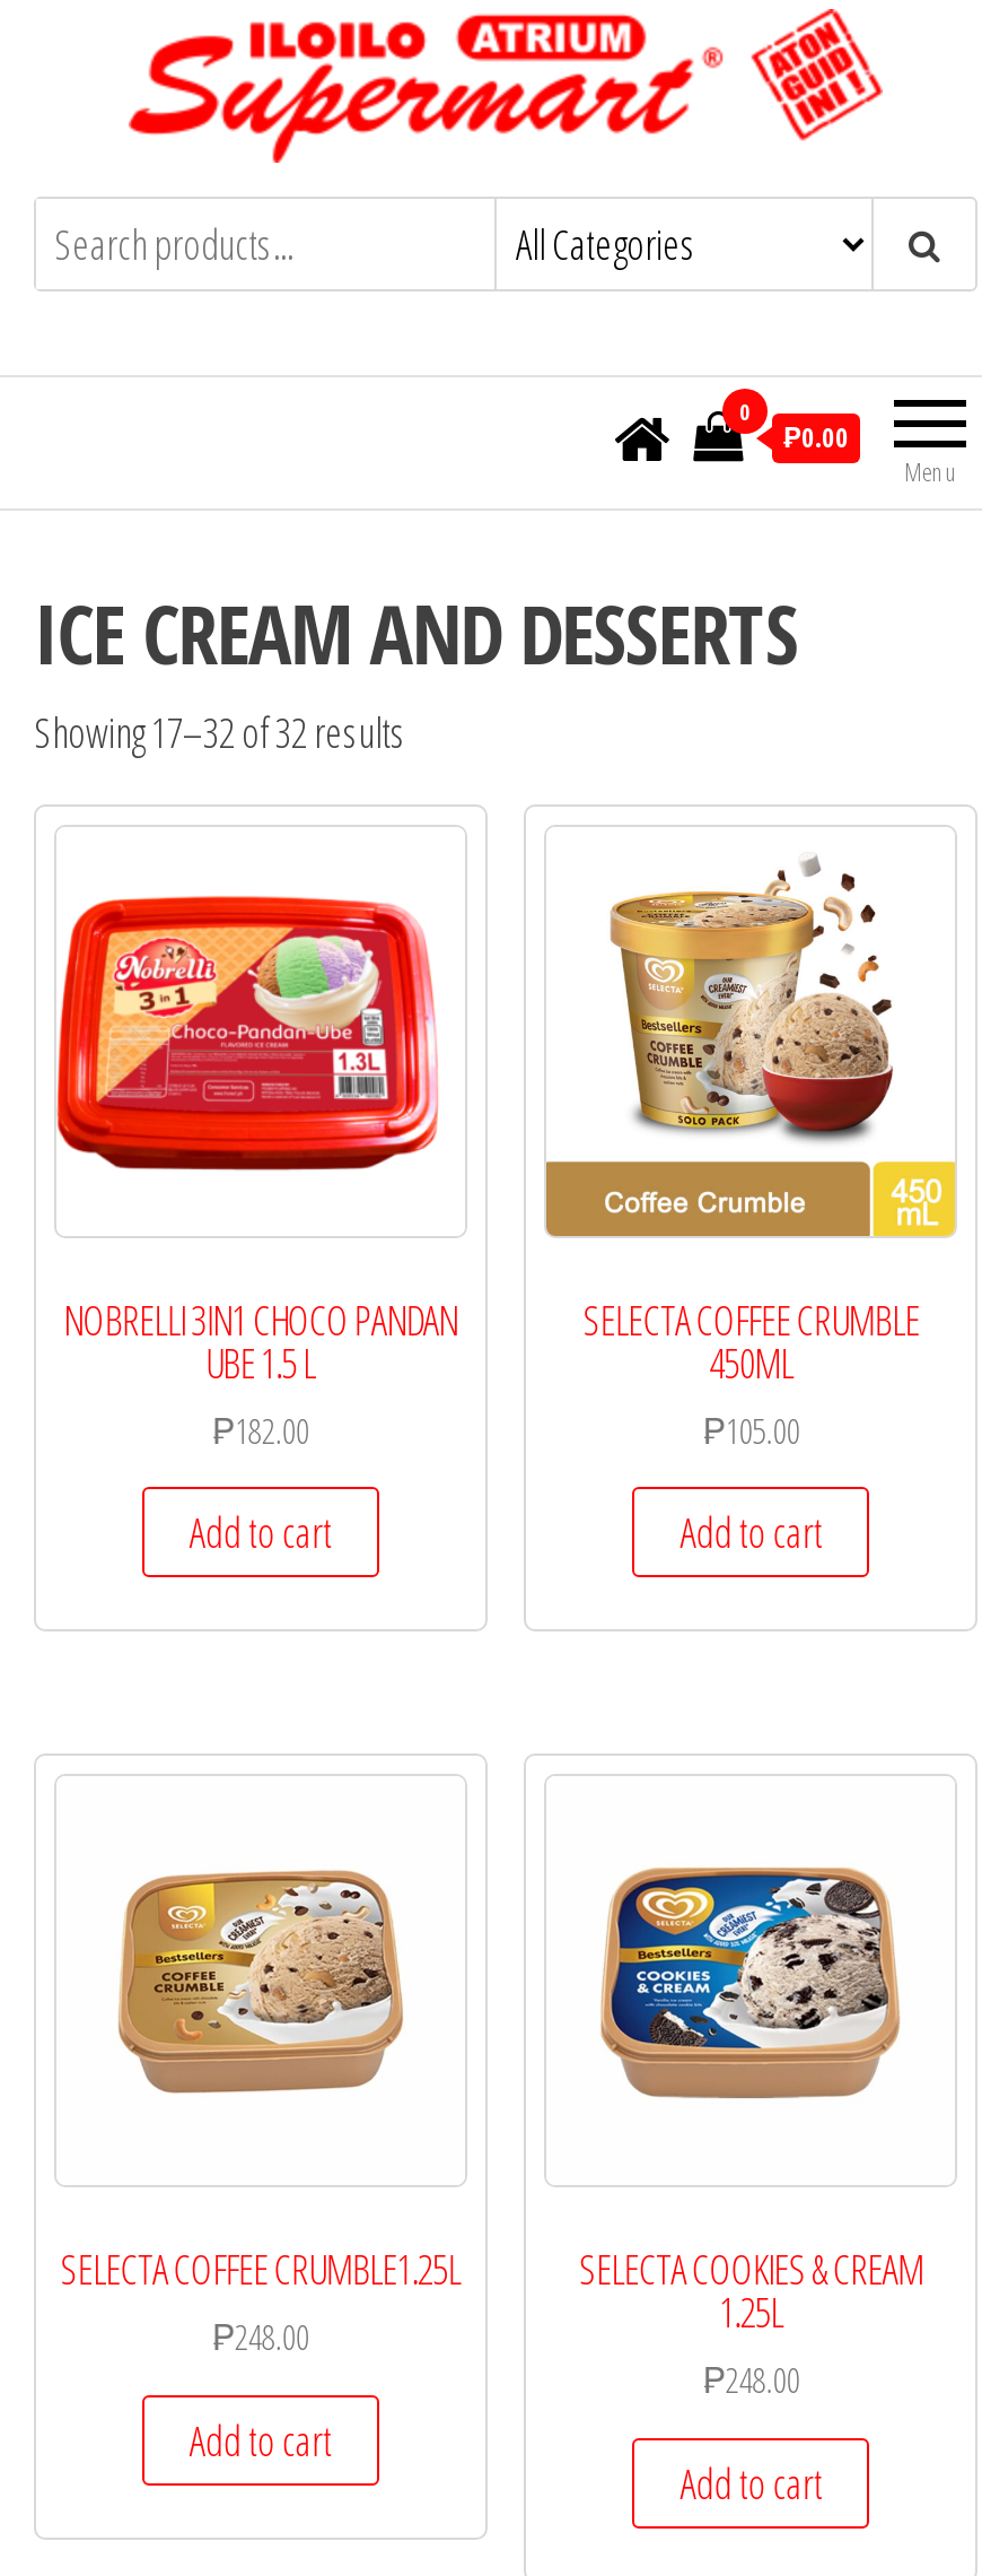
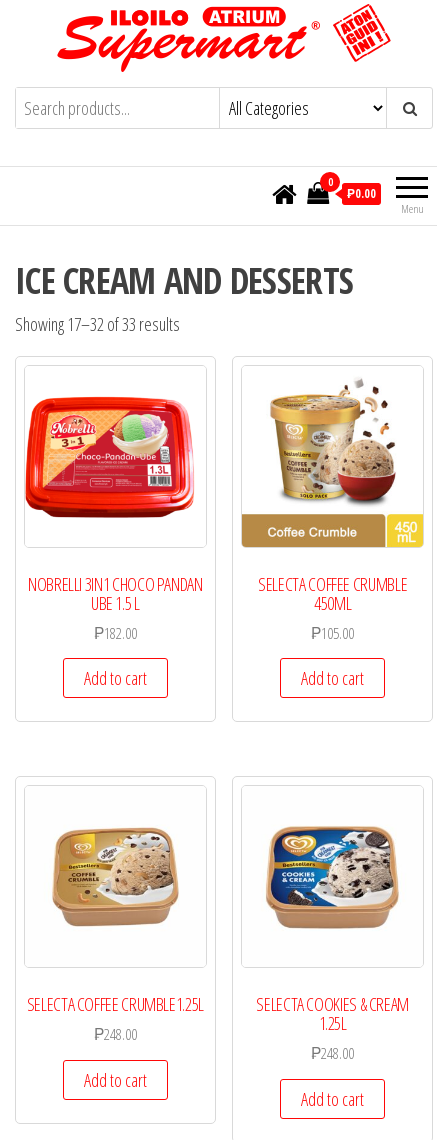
- Showing 17–32 of 32 results
+ Showing 17–32 of 33 results
